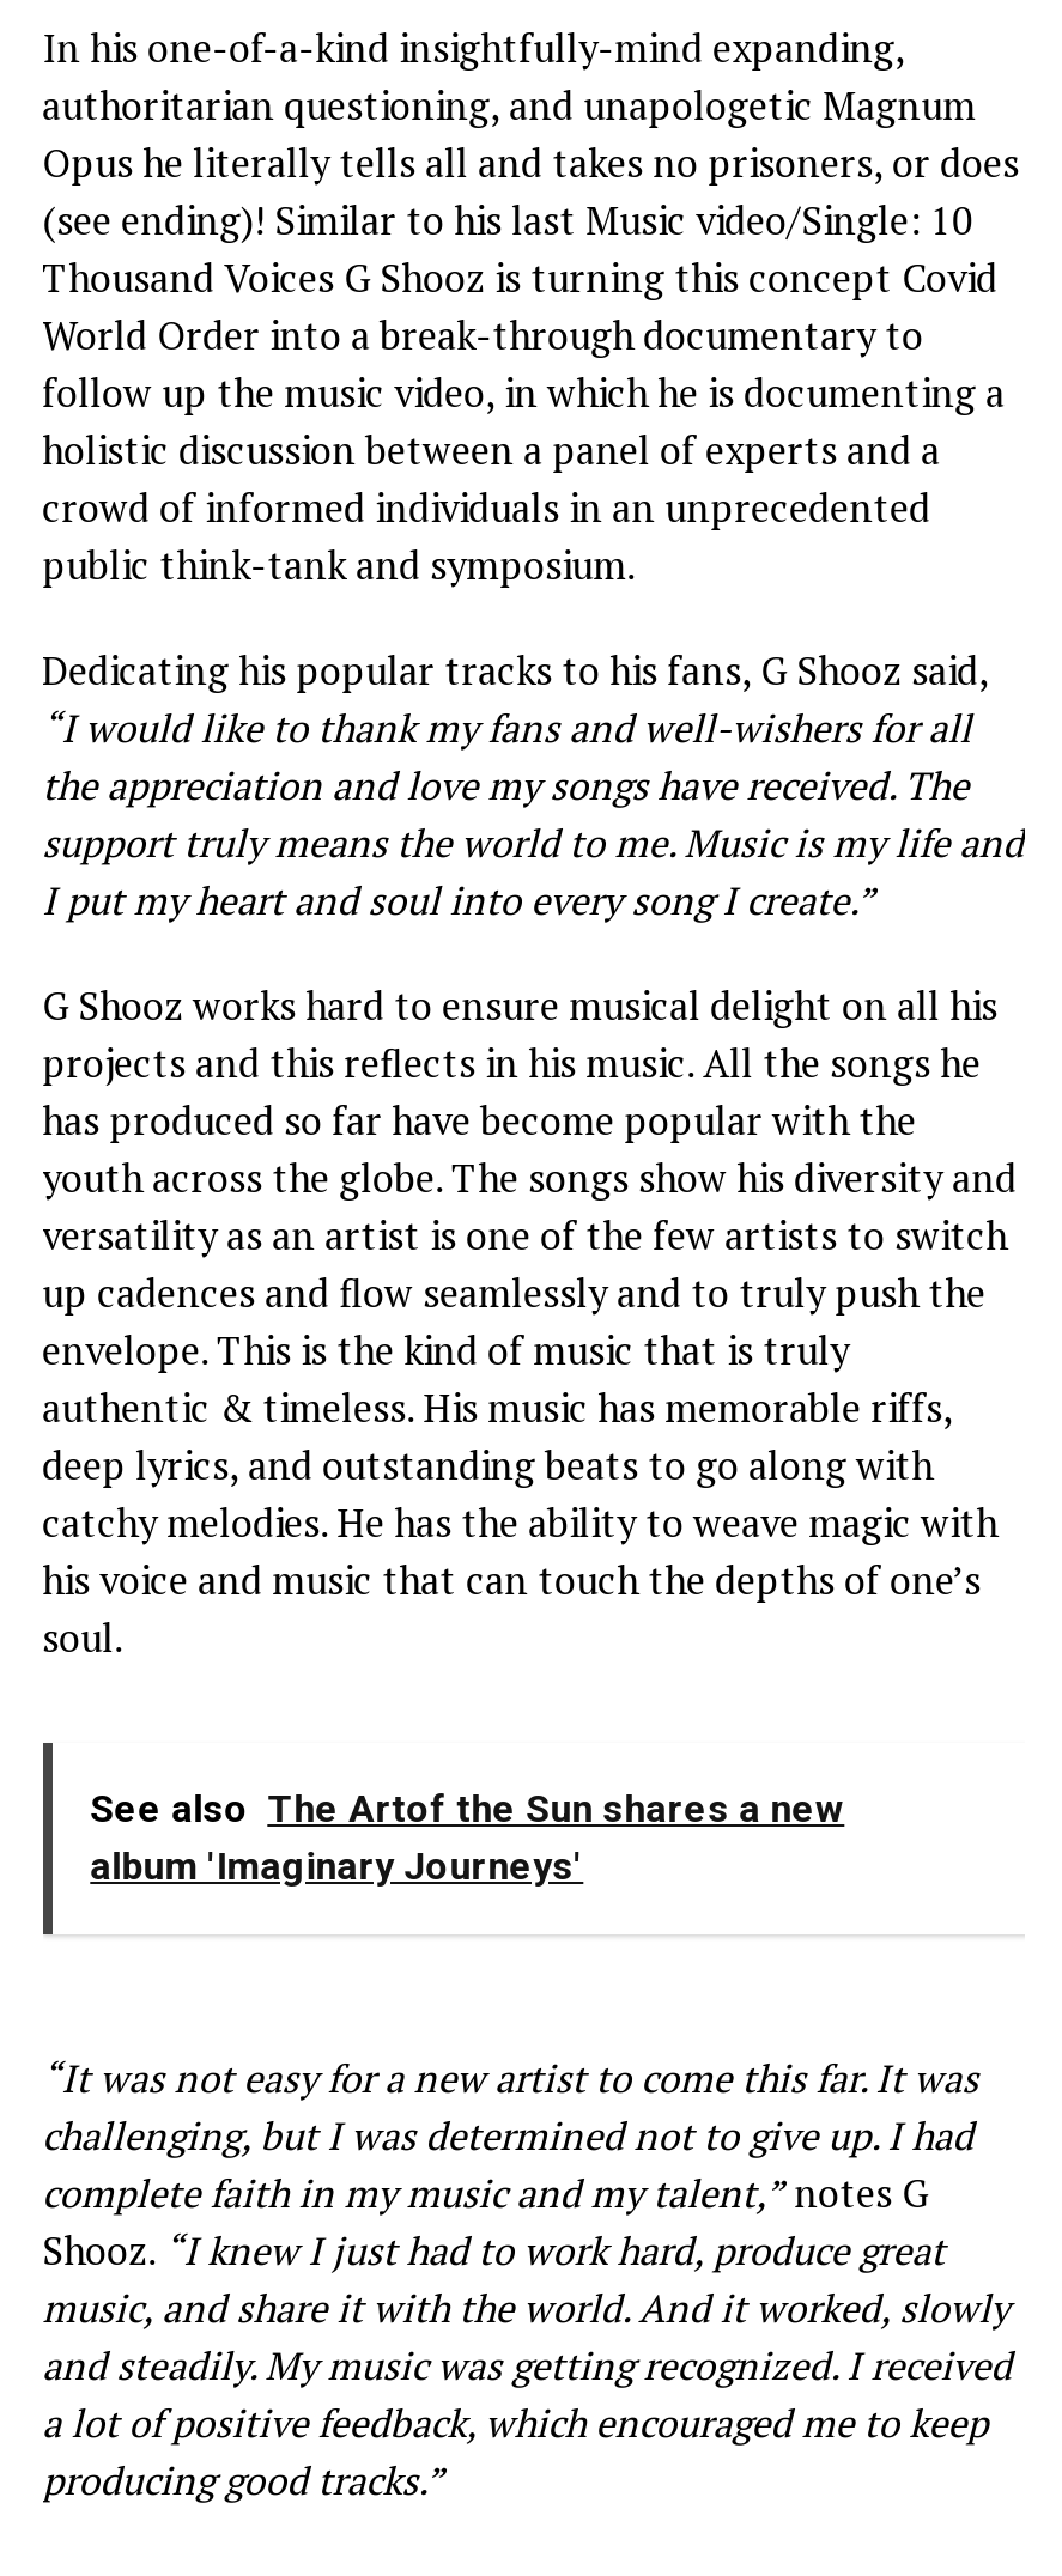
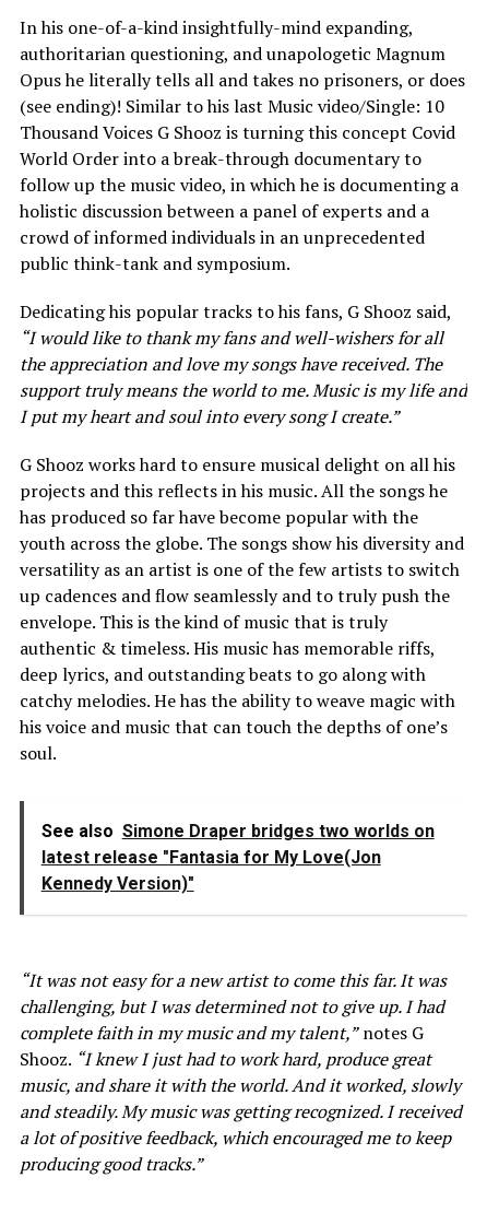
- See also The Artof the Sun shares a new
- album 'Imaginary Journeys'
+ See also Simone Draper bridges two worlds on
+ latest release "Fantasia for My Love(Jon
+ Kennedy Version)"
